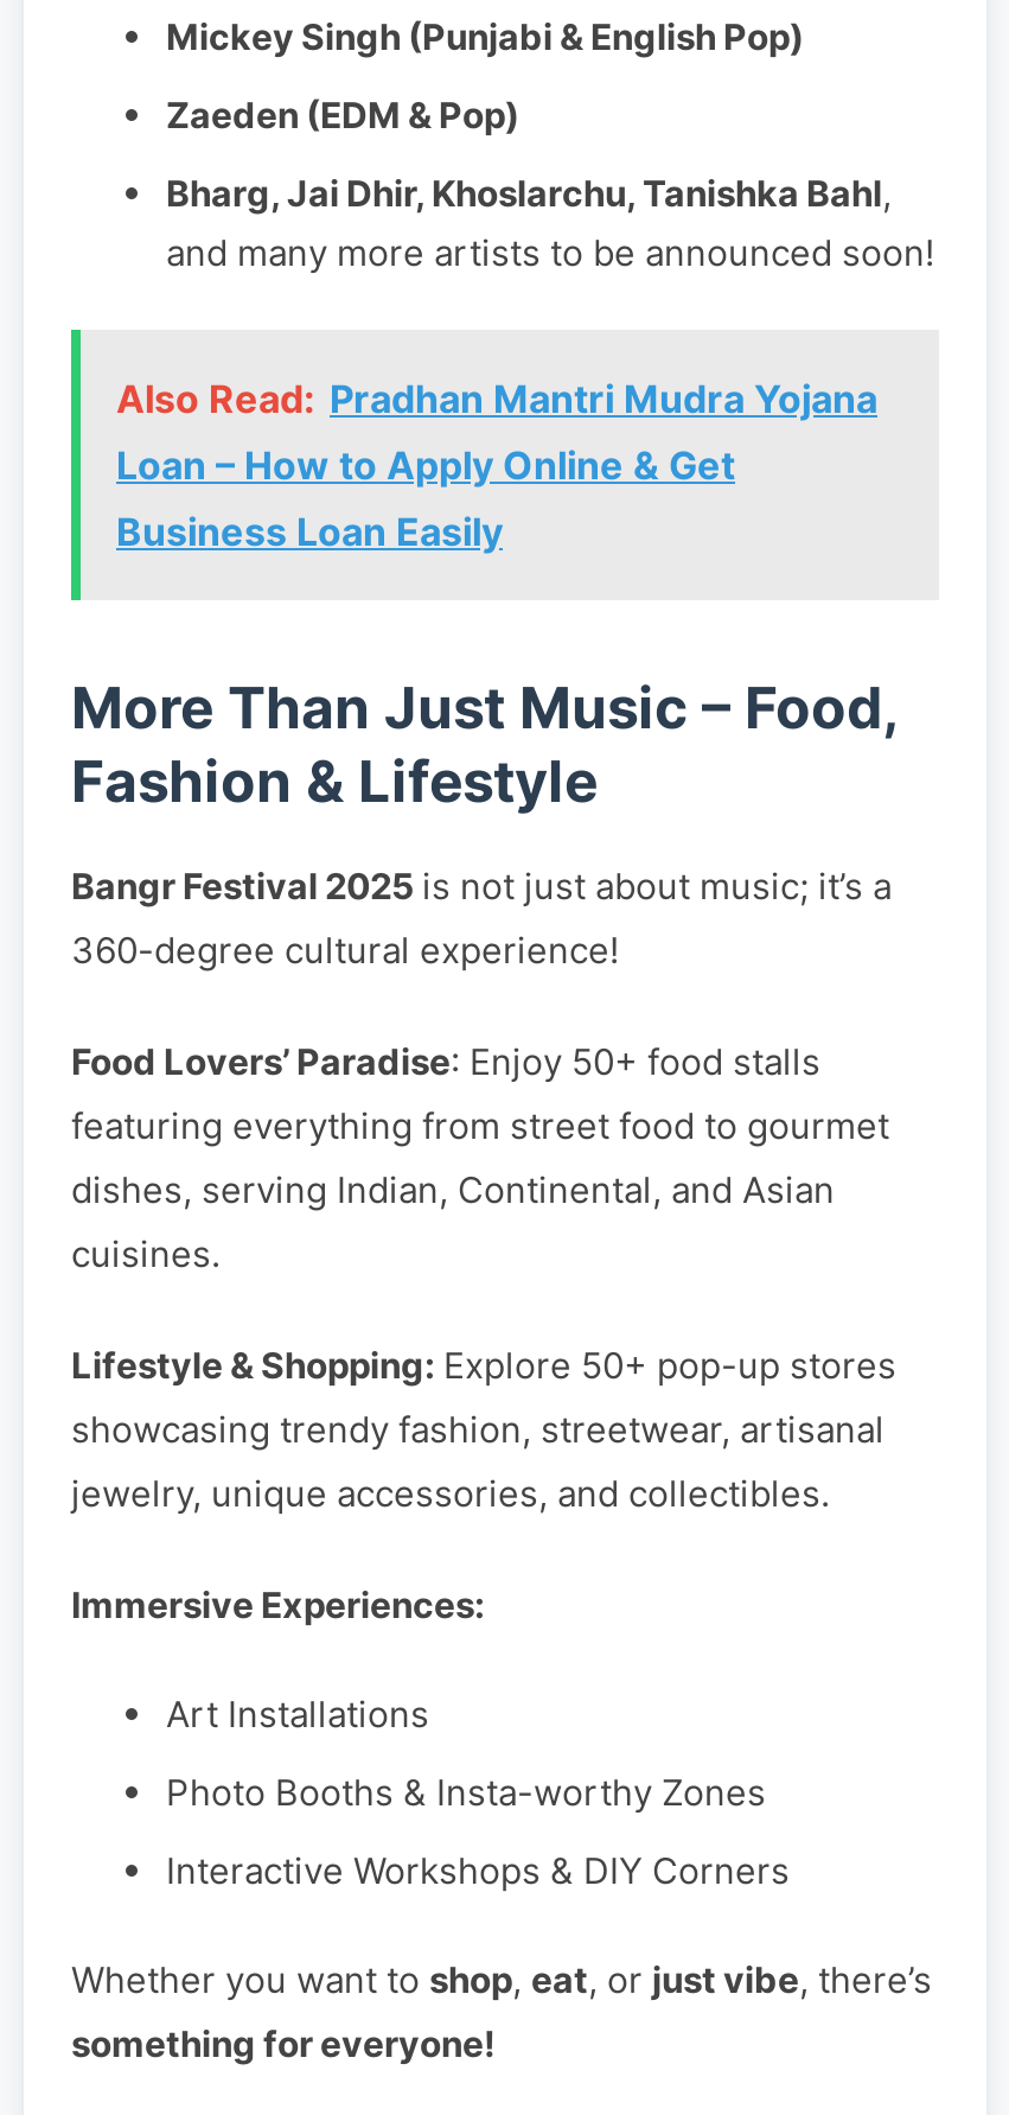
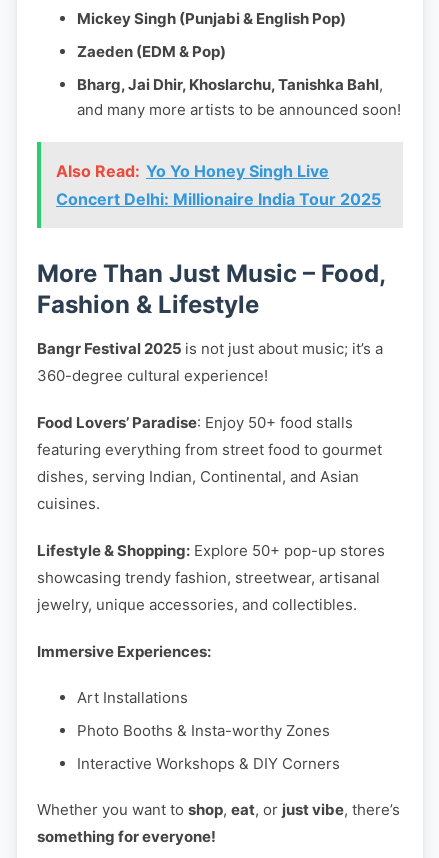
- Also Read: Pradhan Mantri Mudra Yojana
- Loan – How to Apply Online & Get
- Business Loan Easily
+ Also Read: Yo Yo Honey Singh Live
+ Concert Delhi: Millionaire India Tour 2025
